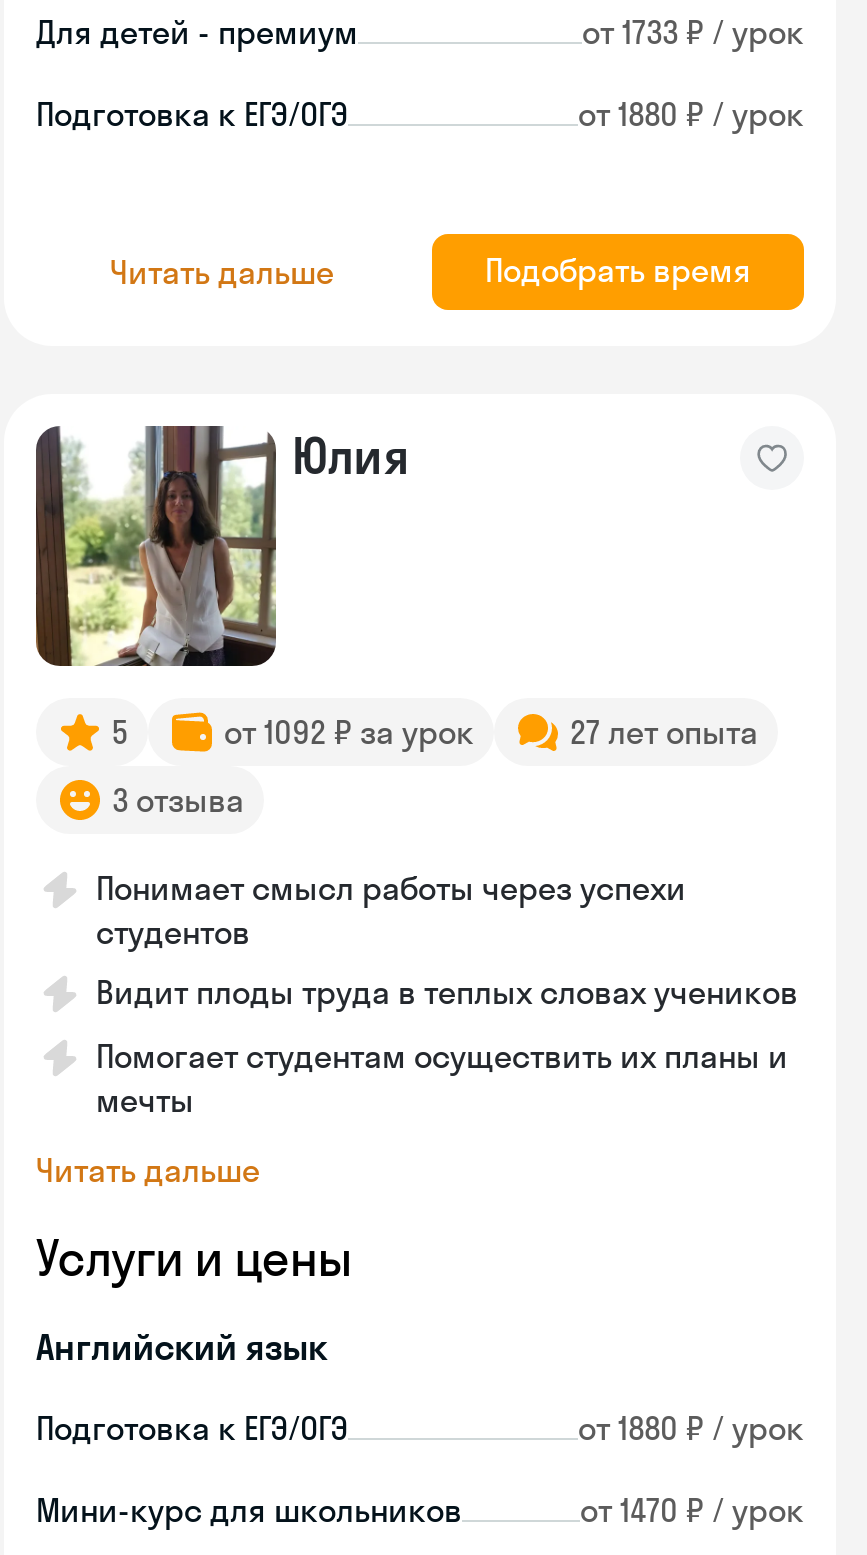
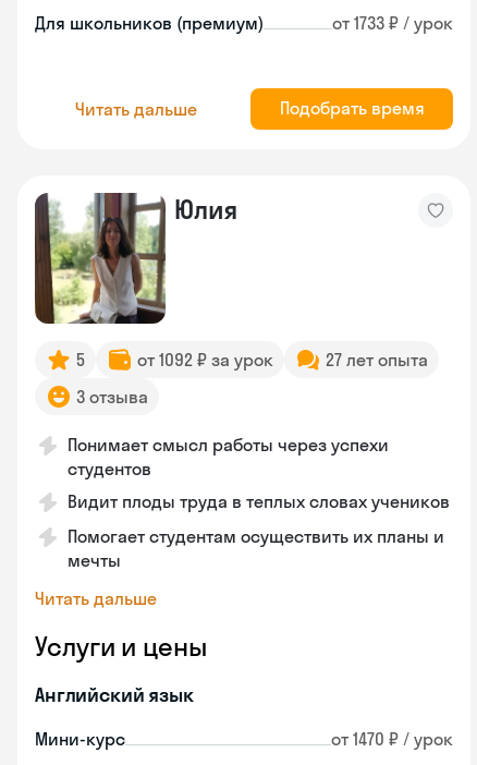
- Для детей - премиум
+ Для школьников (премиум)

- Подготовка к ЕГЭ/ОГЭ
- от 1880 ₽ / урок

- Подготовка к ЕГЭ/ОГЭ
- от 1880 ₽ / урок
- Мини-курс для школьников
+ Мини-курс
